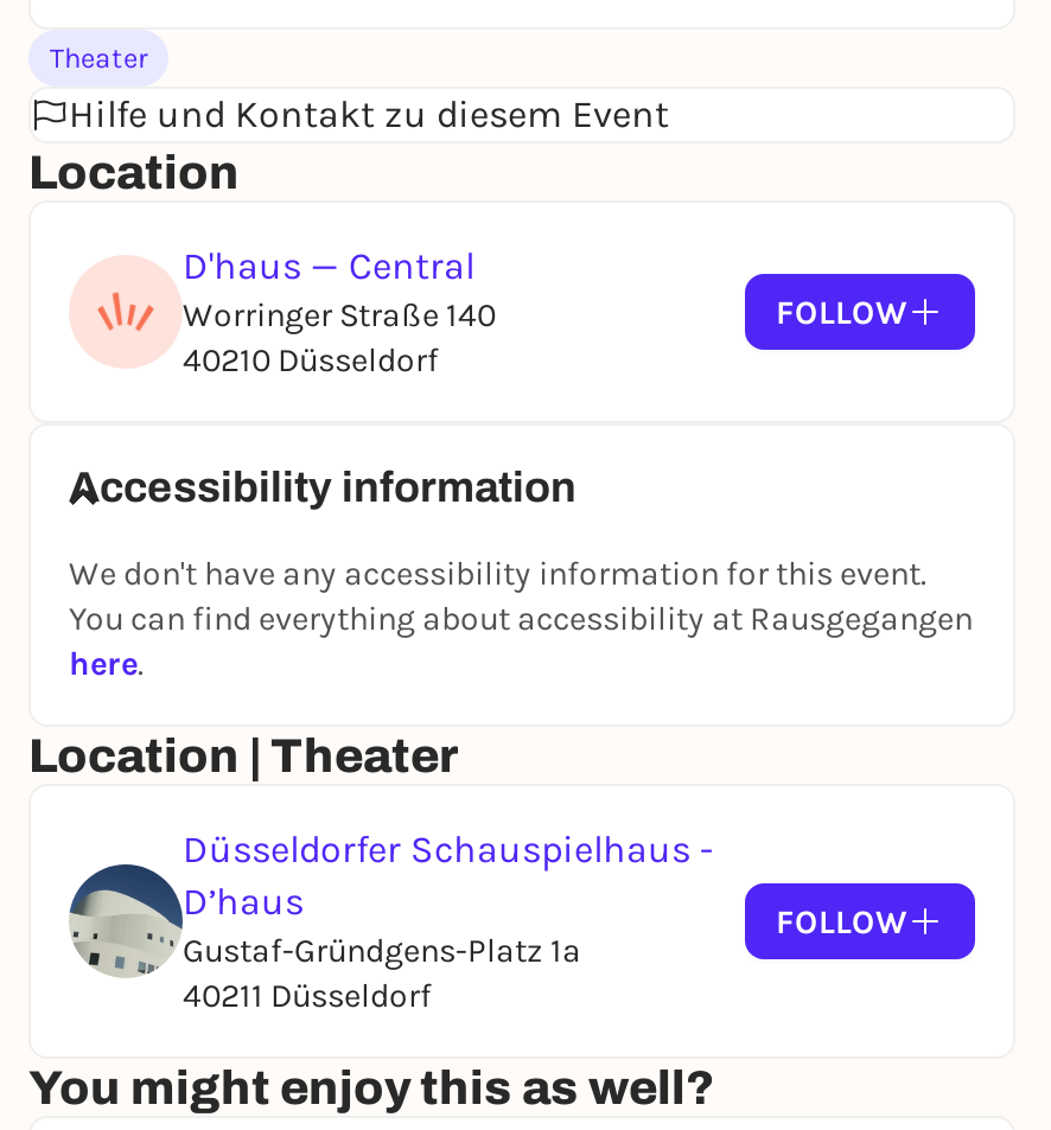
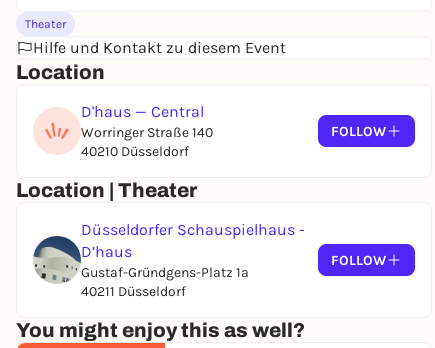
- Accessibility information
- We don't have any accessibility information for this event.
- You can find everything about accessibility at Rausgegangen
- here.
